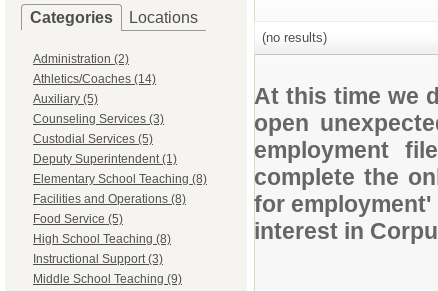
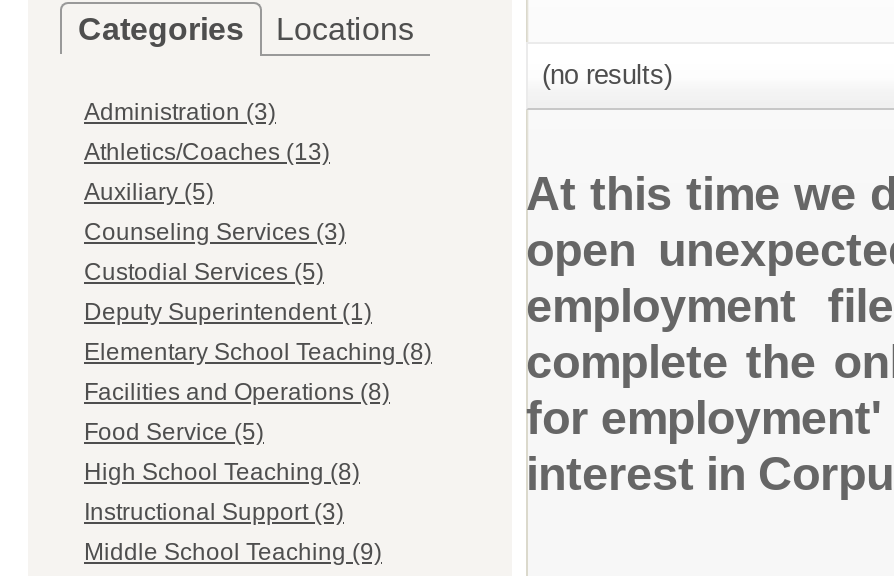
- Administration (2)
+ Administration (3)

- Athletics/Coaches (14)
+ Athletics/Coaches (13)
